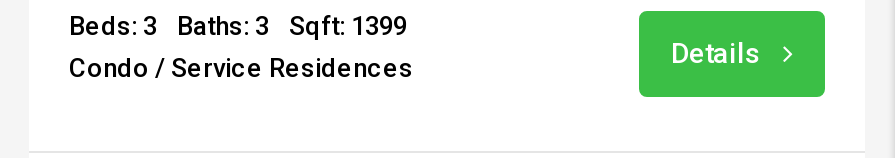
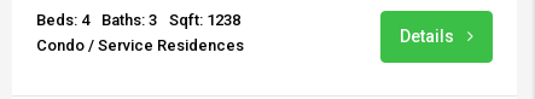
- Beds: 3
+ Beds: 4

- Sqft: 1399
+ Sqft: 1238
